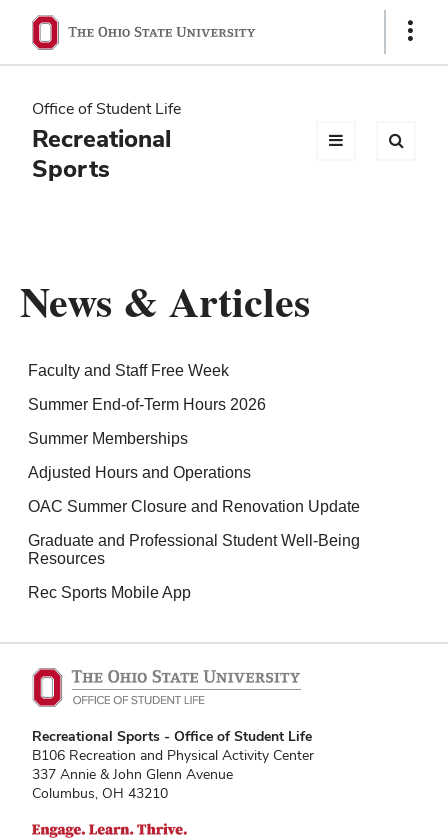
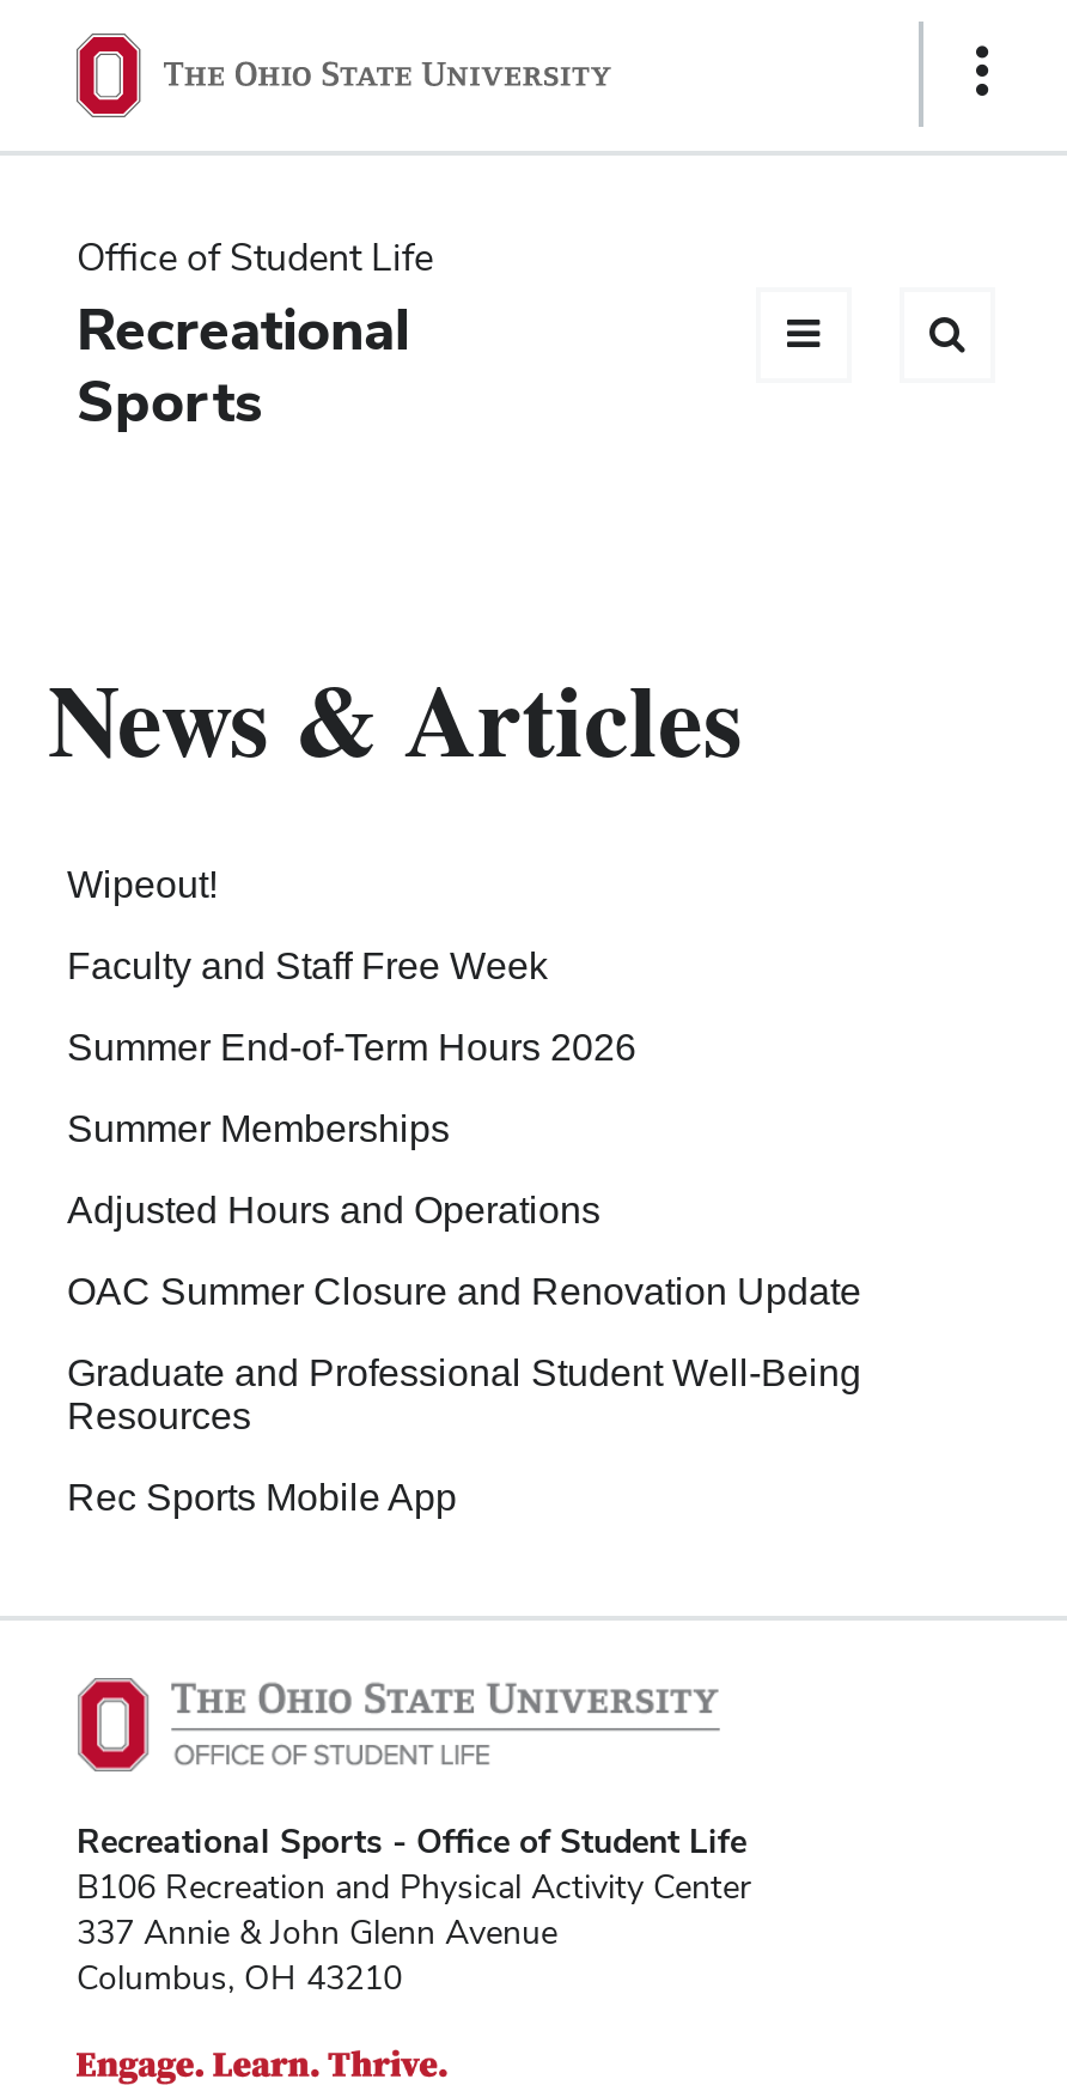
+ Wipeout!
